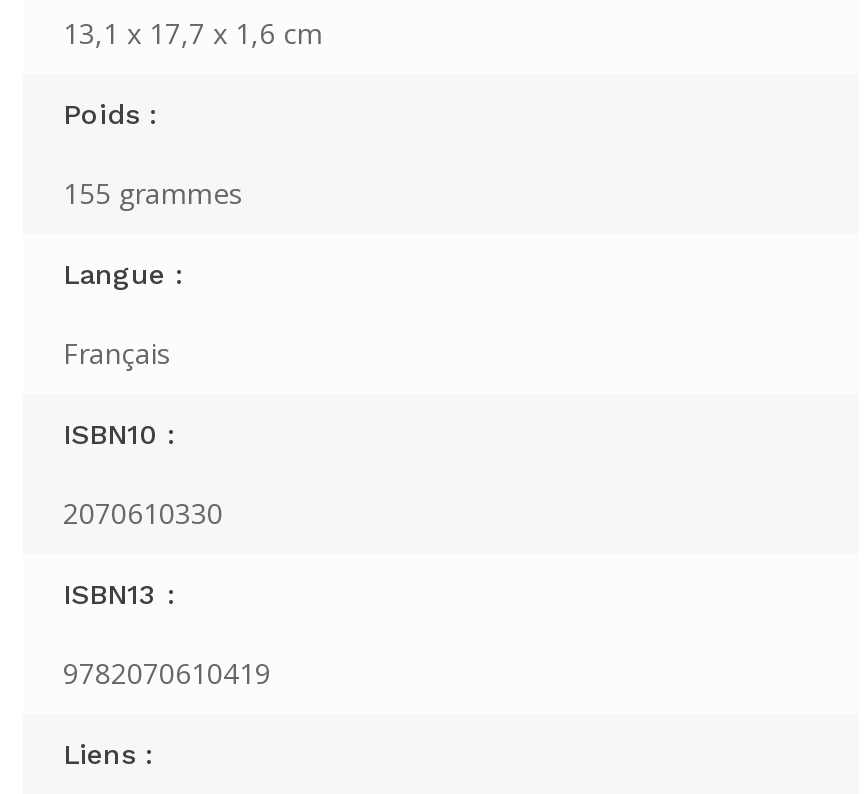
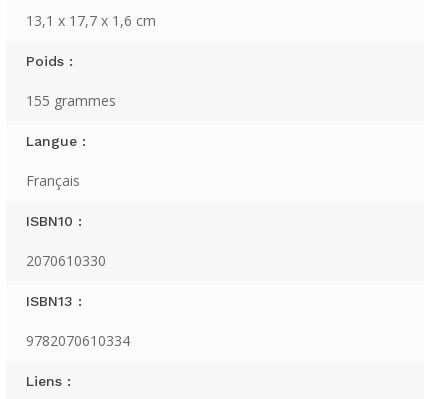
- 9782070610419
+ 9782070610334
